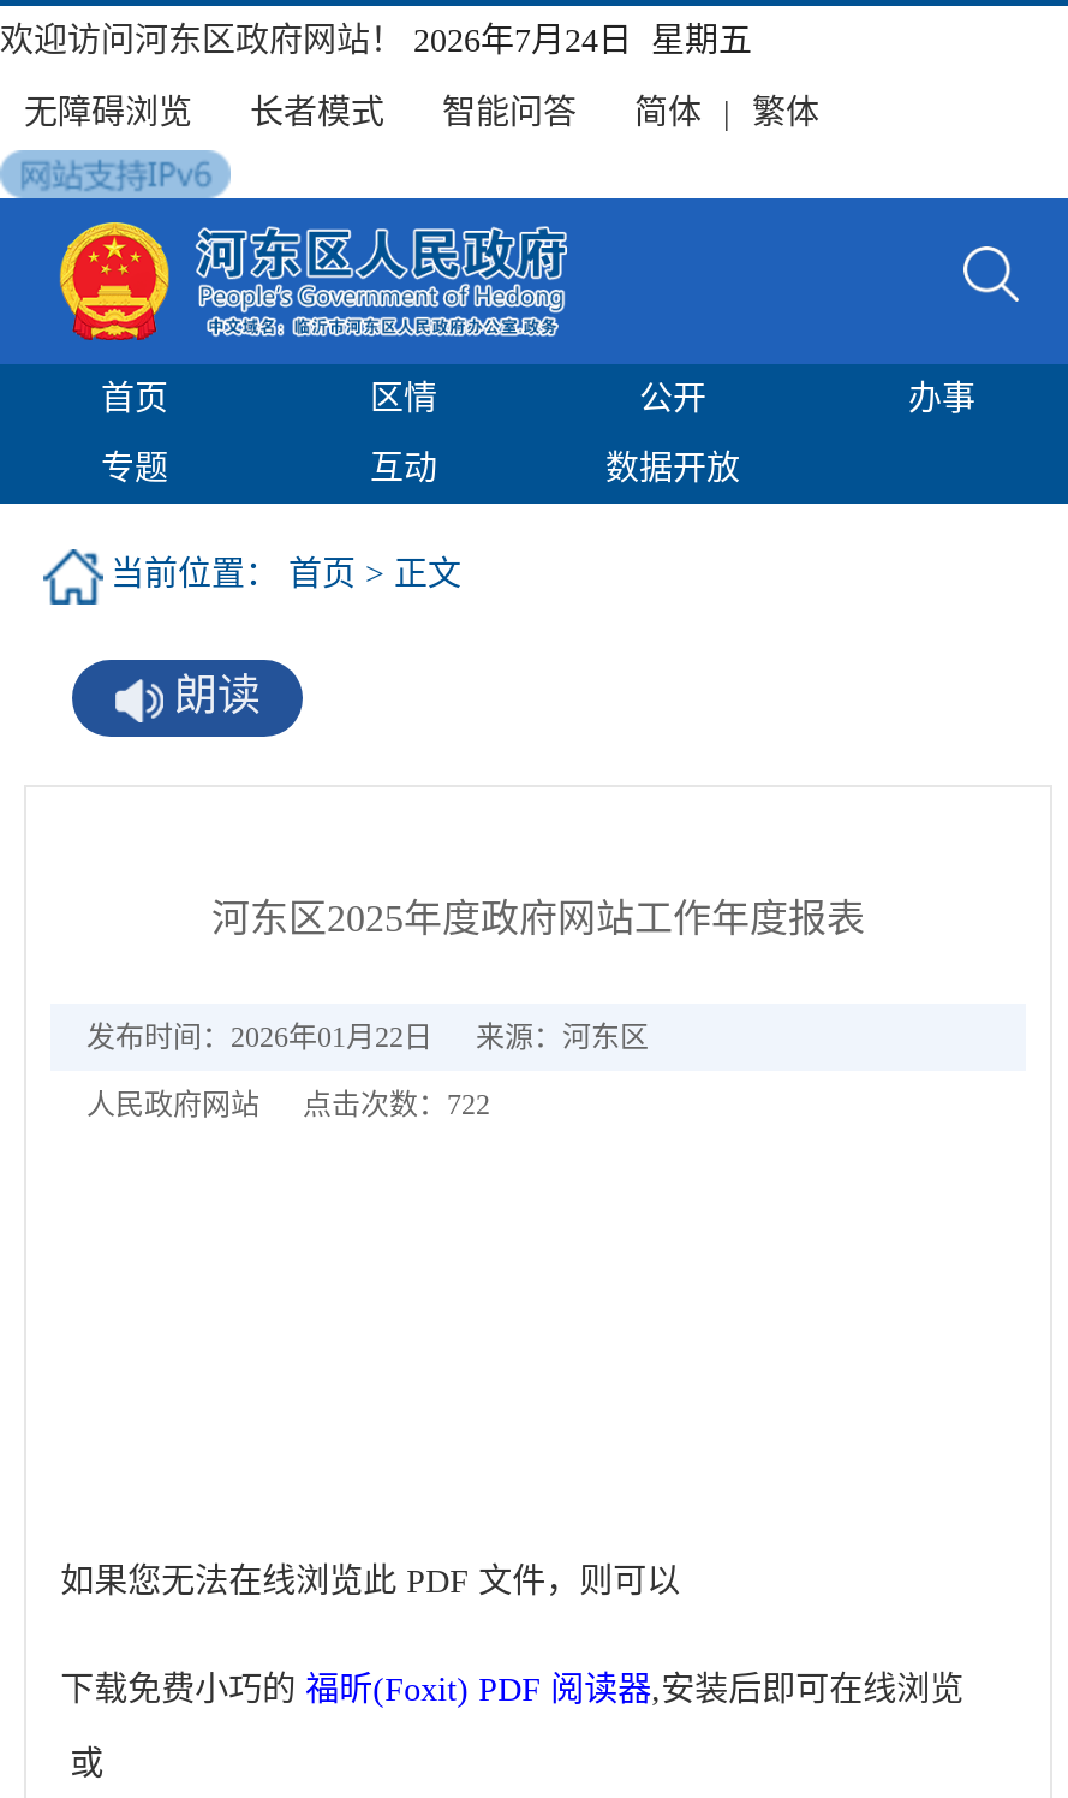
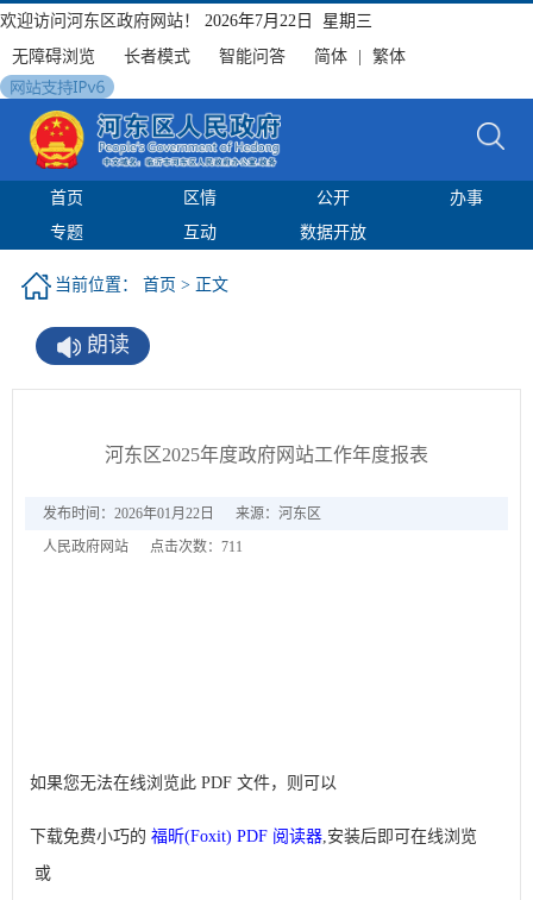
- 欢迎访问河东区政府网站！ 2026年7月24日 星期五
+ 欢迎访问河东区政府网站！ 2026年7月22日 星期三

- 人民政府网站 点击次数：722
+ 人民政府网站 点击次数：711
